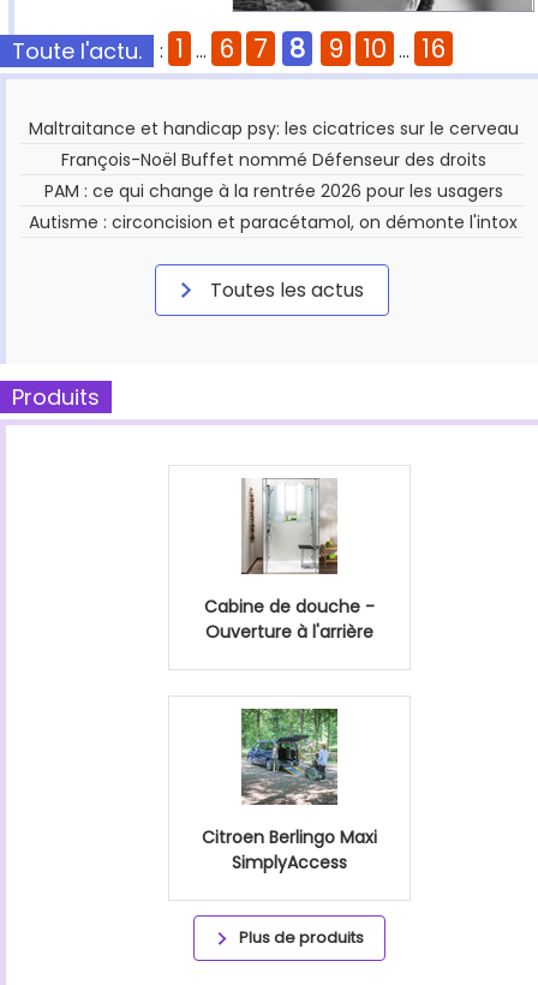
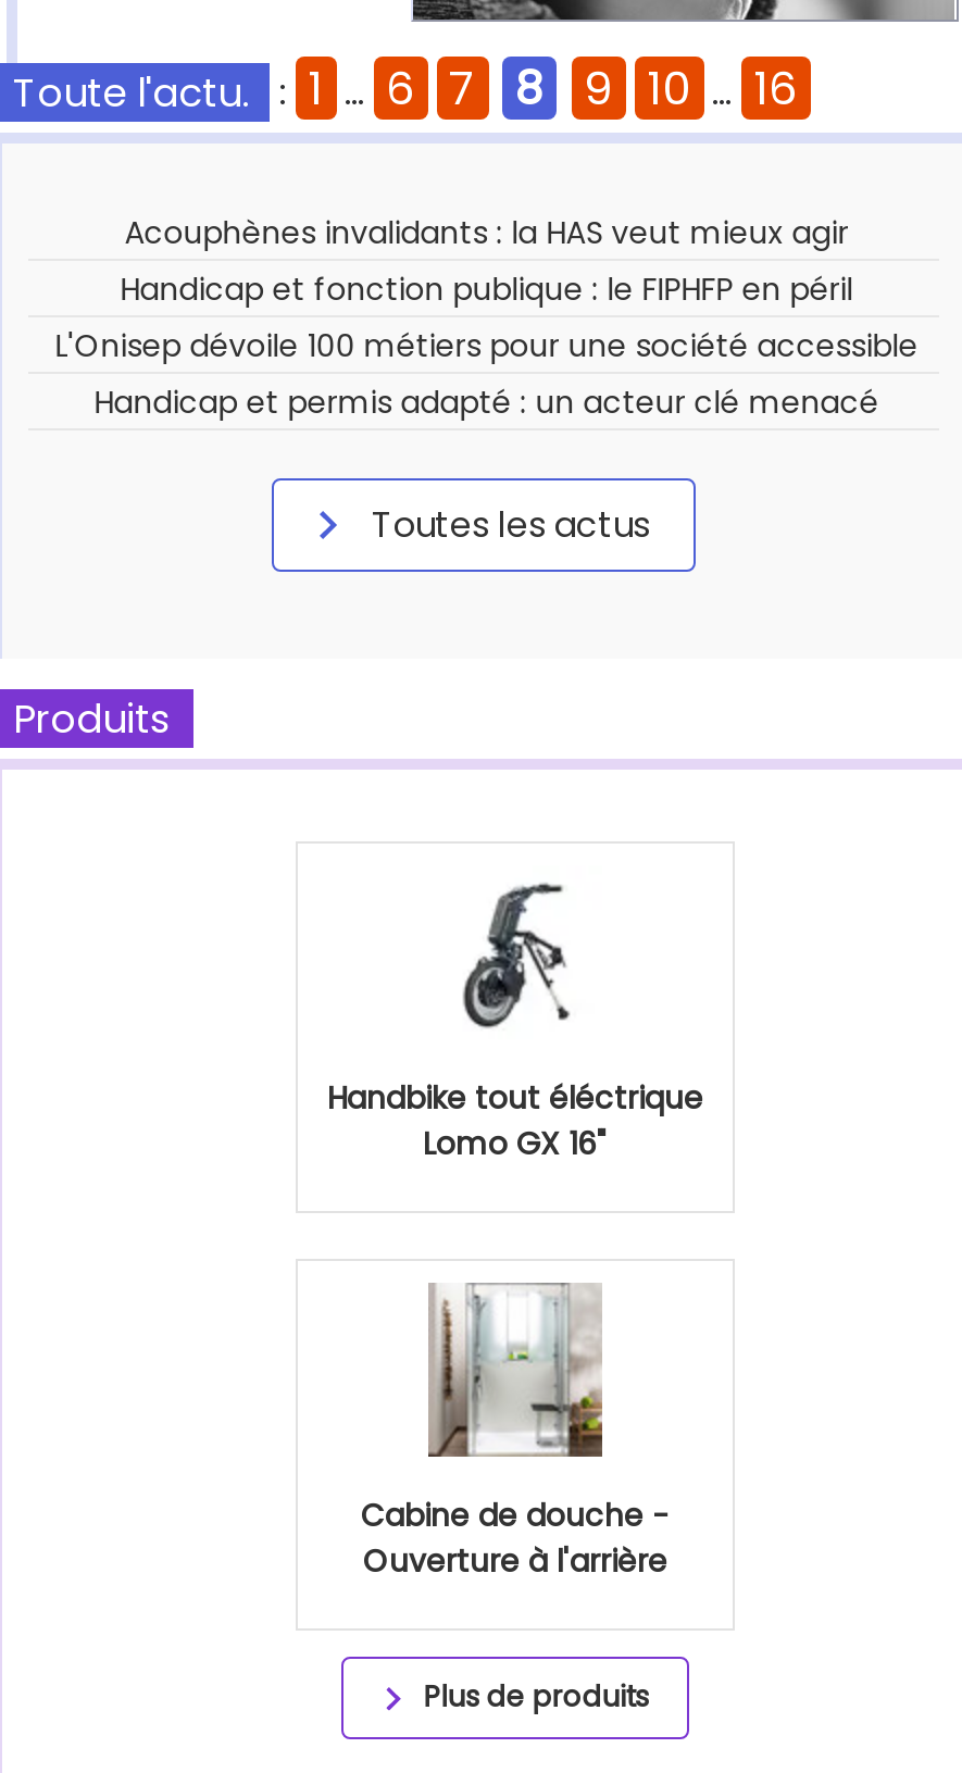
- Maltraitance et handicap psy: les cicatrices sur le cerveau
- François-Noël Buffet nommé Défenseur des droits
- PAM : ce qui change à la rentrée 2026 pour les usagers
- Autisme : circoncision et paracétamol, on démonte l'intox
+ Acouphènes invalidants : la HAS veut mieux agir
+ Handicap et fonction publique : le FIPHFP en péril
+ L'Onisep dévoile 100 métiers pour une société accessible
+ Handicap et permis adapté : un acteur clé menacé

+ [image]
+ Handbike tout éléctrique
+ Lomo GX 16"

moved down: [image] | Cabine de douche - | Ouverture à l'arrière

- [image]
- Citroen Berlingo Maxi
- SimplyAccess
